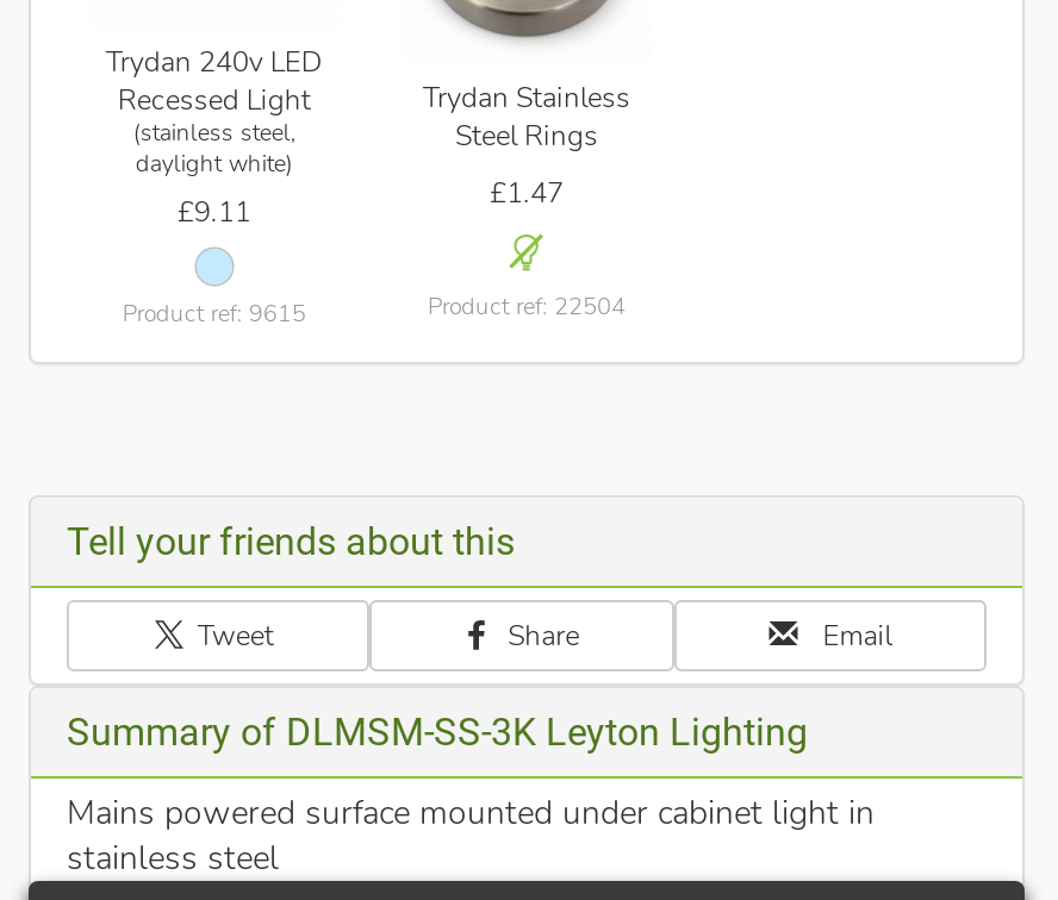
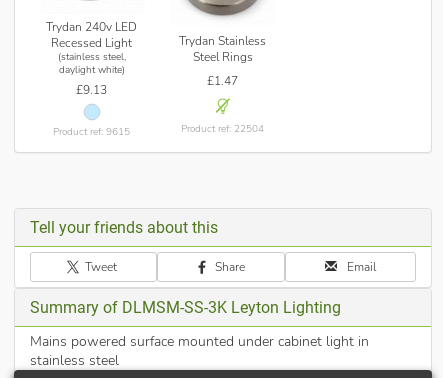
- £9.11
+ £9.13
